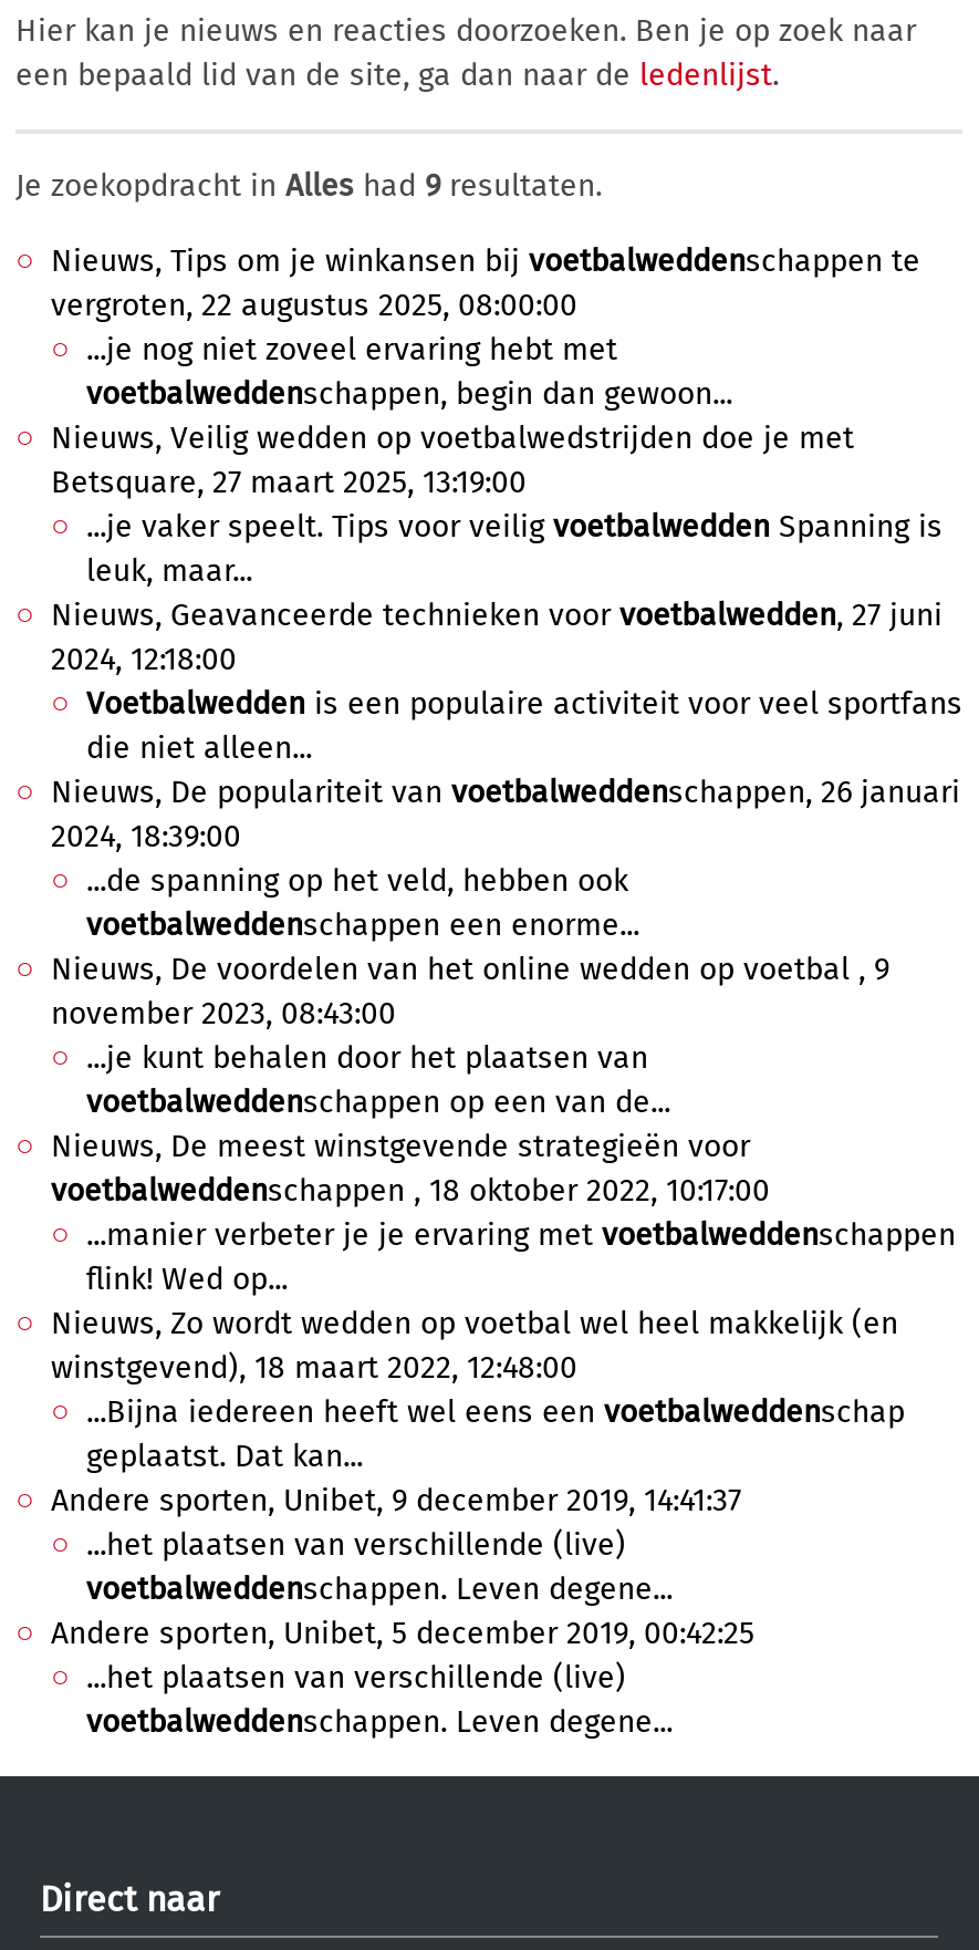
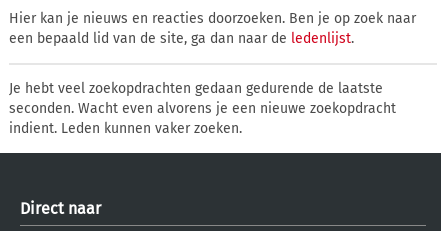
- Je zoekopdracht in Alles had 9 resultaten.
- Nieuws, Tips om je winkansen bij voetbalweddenschappen te
- vergroten, 22 augustus 2025, 08:00:00
- ...je nog niet zoveel ervaring hebt met
- voetbalweddenschappen, begin dan gewoon...
- Nieuws, Veilig wedden op voetbalwedstrijden doe je met
- Betsquare, 27 maart 2025, 13:19:00
- ...je vaker speelt. Tips voor veilig voetbalwedden Spanning is
- leuk, maar...
- Nieuws, Geavanceerde technieken voor voetbalwedden, 27 juni
- 2024, 12:18:00
- Voetbalwedden is een populaire activiteit voor veel sportfans
- die niet alleen...
- Nieuws, De populariteit van voetbalweddenschappen, 26 januari
- 2024, 18:39:00
- ...de spanning op het veld, hebben ook
- voetbalweddenschappen een enorme...
- Nieuws, De voordelen van het online wedden op voetbal , 9
- november 2023, 08:43:00
- ...je kunt behalen door het plaatsen van
- voetbalweddenschappen op een van de...
- Nieuws, De meest winstgevende strategieën voor
- voetbalweddenschappen , 18 oktober 2022, 10:17:00
- ...manier verbeter je je ervaring met voetbalweddenschappen
- flink! Wed op...
- Nieuws, Zo wordt wedden op voetbal wel heel makkelijk (en
- winstgevend), 18 maart 2022, 12:48:00
- ...Bijna iedereen heeft wel eens een voetbalweddenschap
- geplaatst. Dat kan...
- Andere sporten, Unibet, 9 december 2019, 14:41:37
- ...het plaatsen van verschillende (live)
- voetbalweddenschappen. Leven degene...
- Andere sporten, Unibet, 5 december 2019, 00:42:25
- ...het plaatsen van verschillende (live)
- voetbalweddenschappen. Leven degene...
+ Je hebt veel zoekopdrachten gedaan gedurende de laatste
+ seconden. Wacht even alvorens je een nieuwe zoekopdracht
+ indient. Leden kunnen vaker zoeken.
